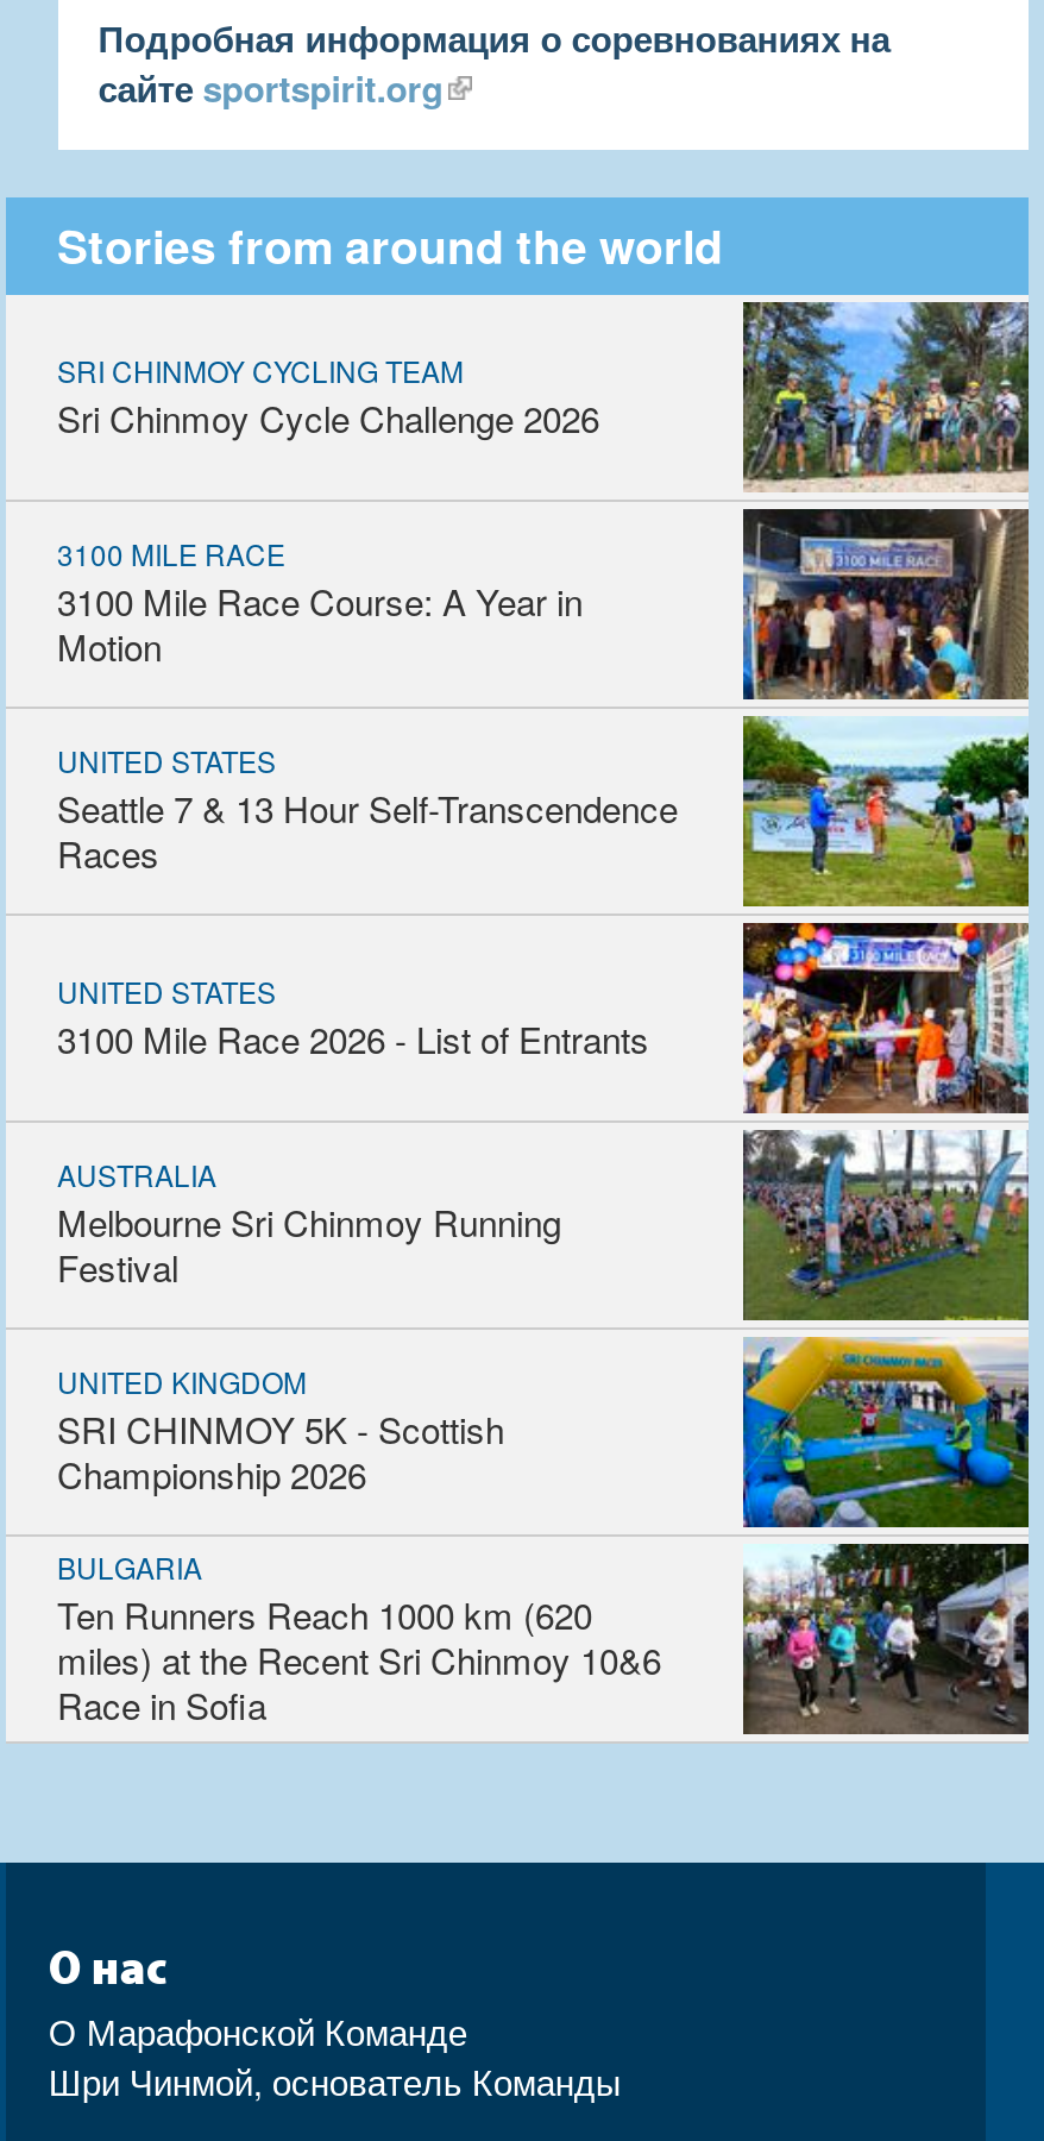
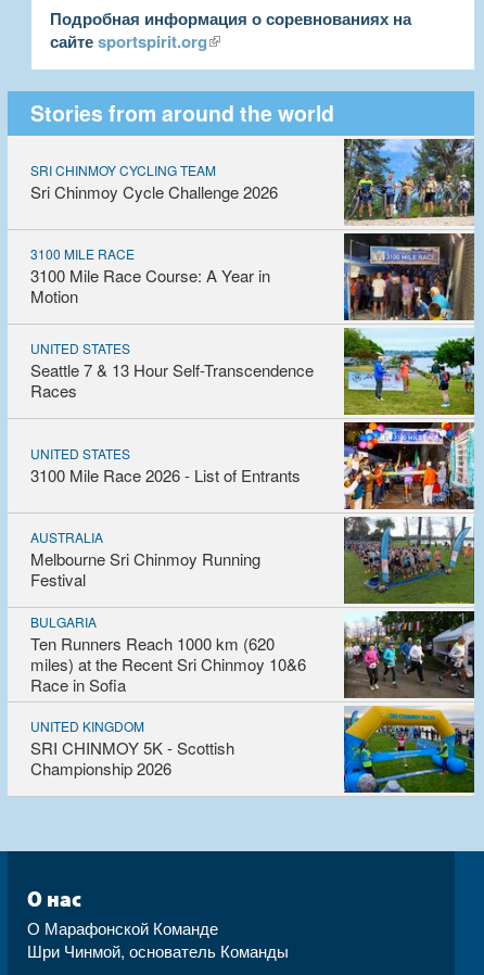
moved down: UNITED KINGDOM | SRI CHINMOY 5K - Scottish | Championship 2026

moved up: BULGARIA | Ten Runners Reach 1000 km (620 | miles) at the Recent Sri Chinmoy 10&6 | Race in Sofia
